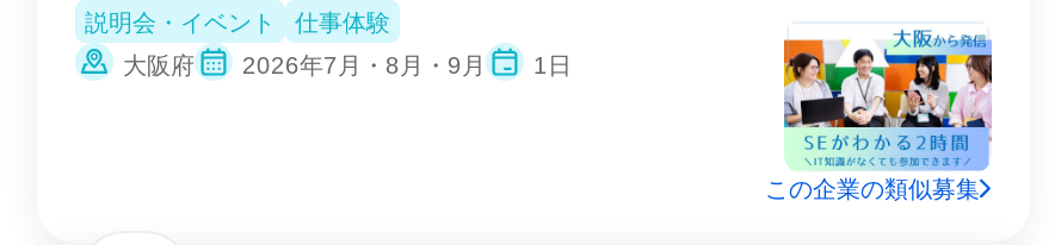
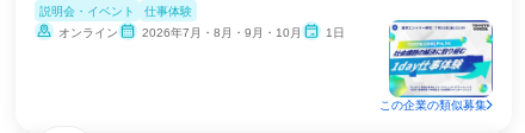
- [image]
+ [image]

- 大阪府
- 2026年7月・8月・9月
+ オンライン
+ 2026年7月・8月・9月・10月
